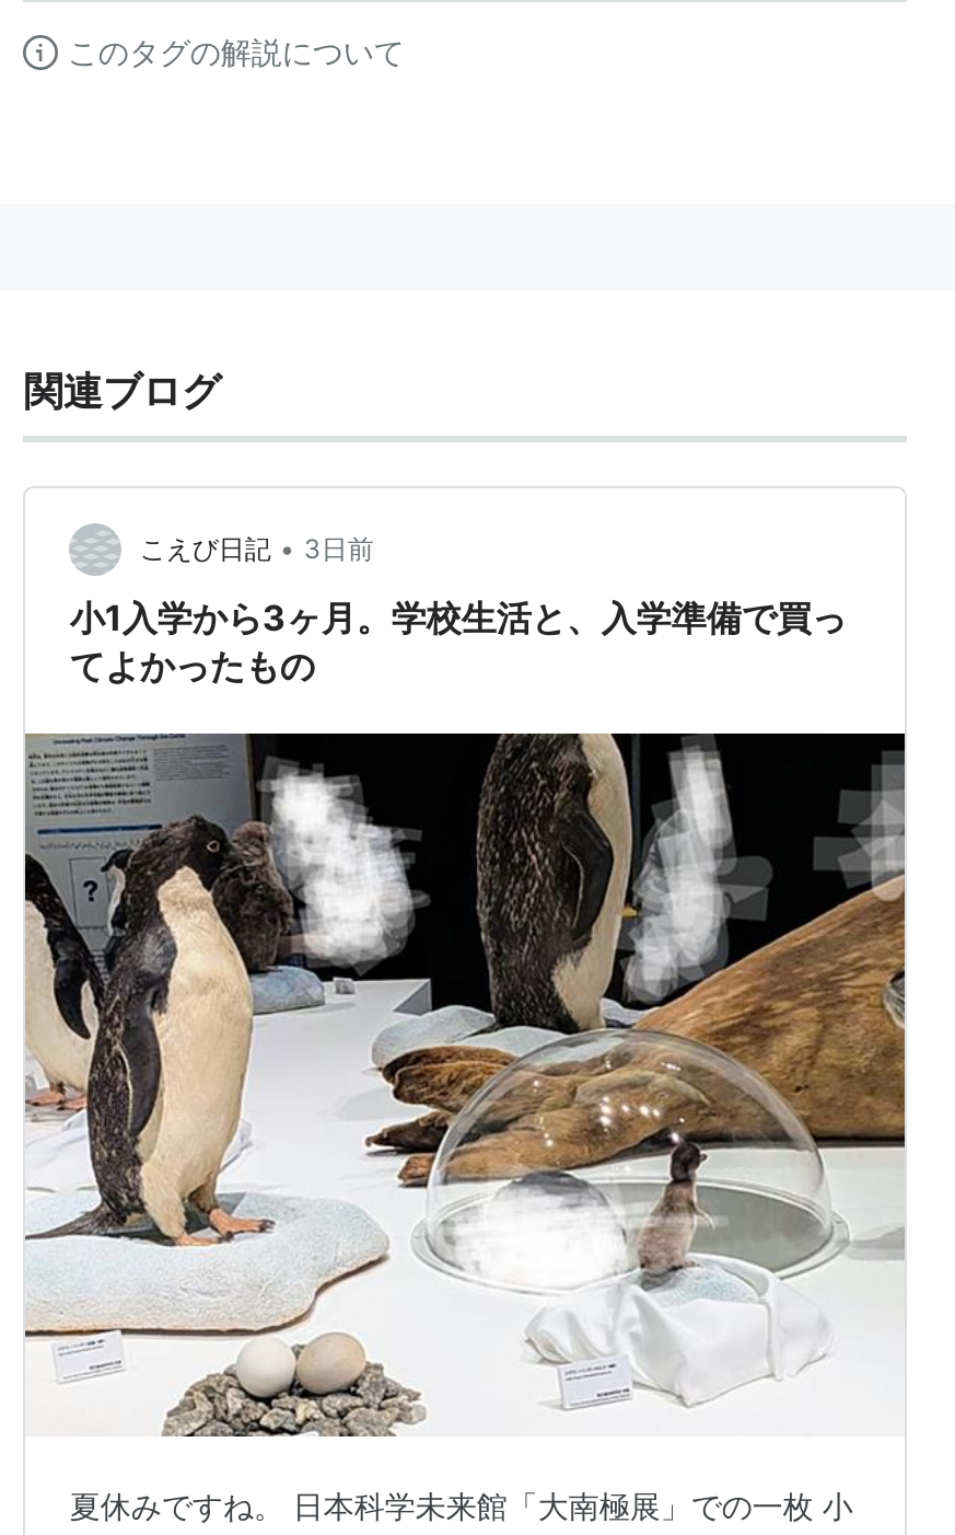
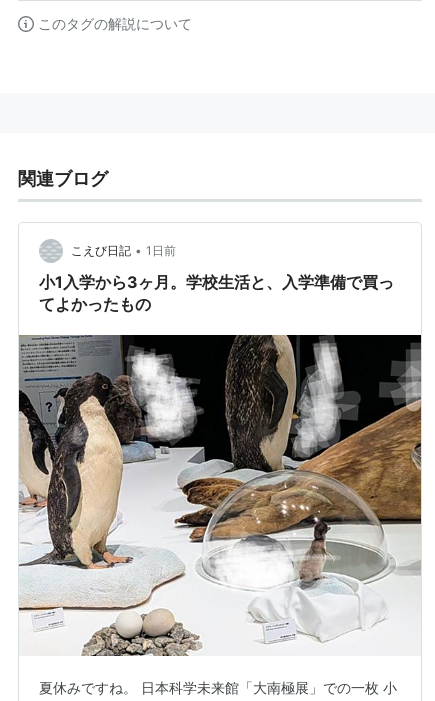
- こえび日記 • 3日前
+ こえび日記 • 1日前
